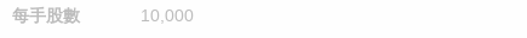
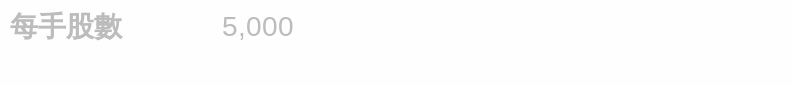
- 10,000
+ 5,000
